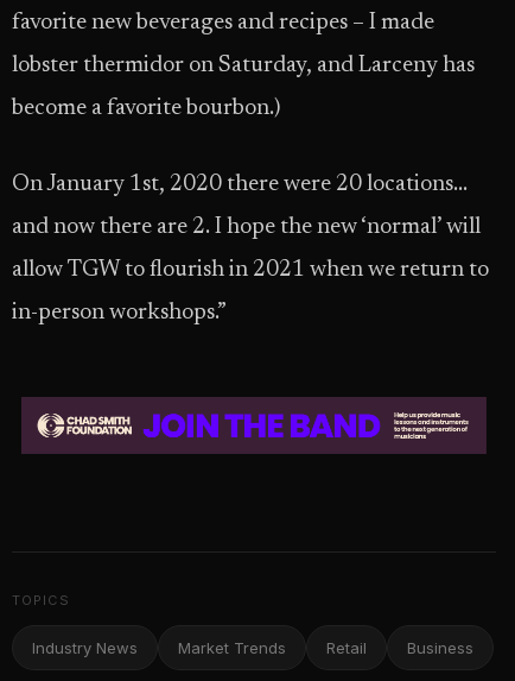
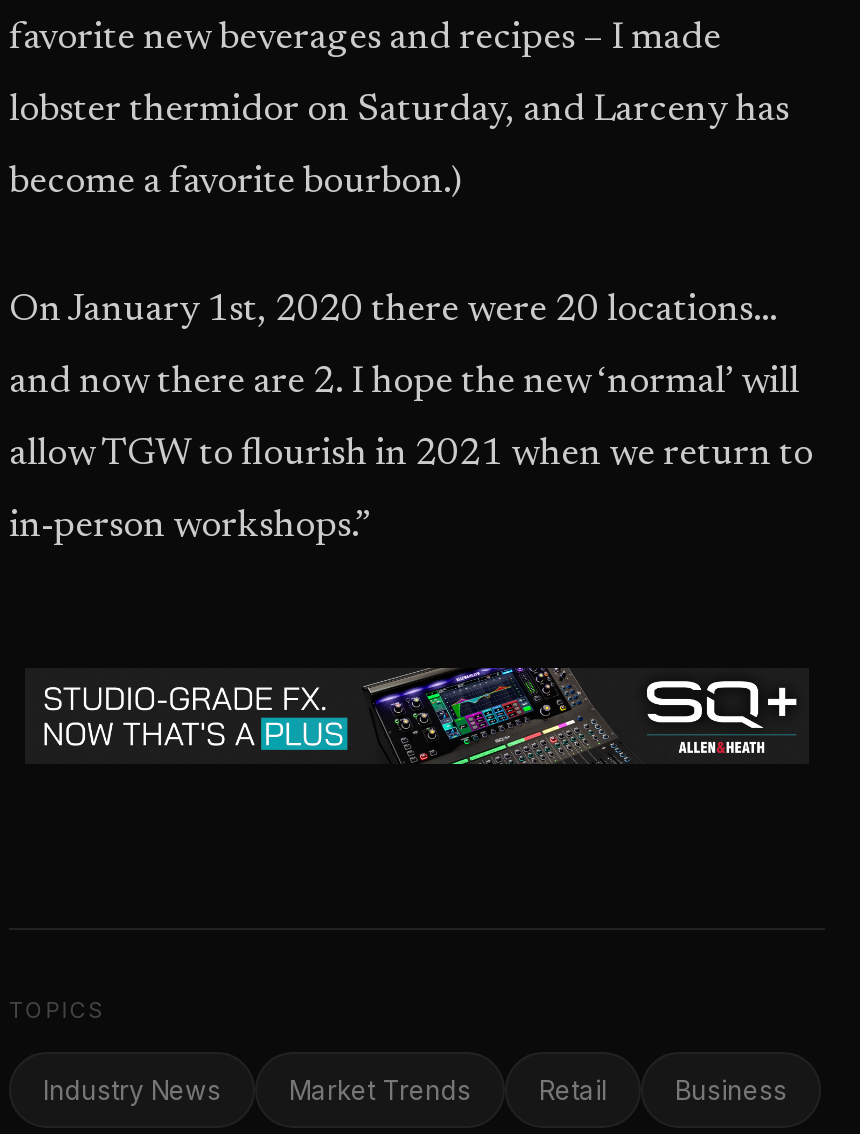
- [image]
+ [image]
